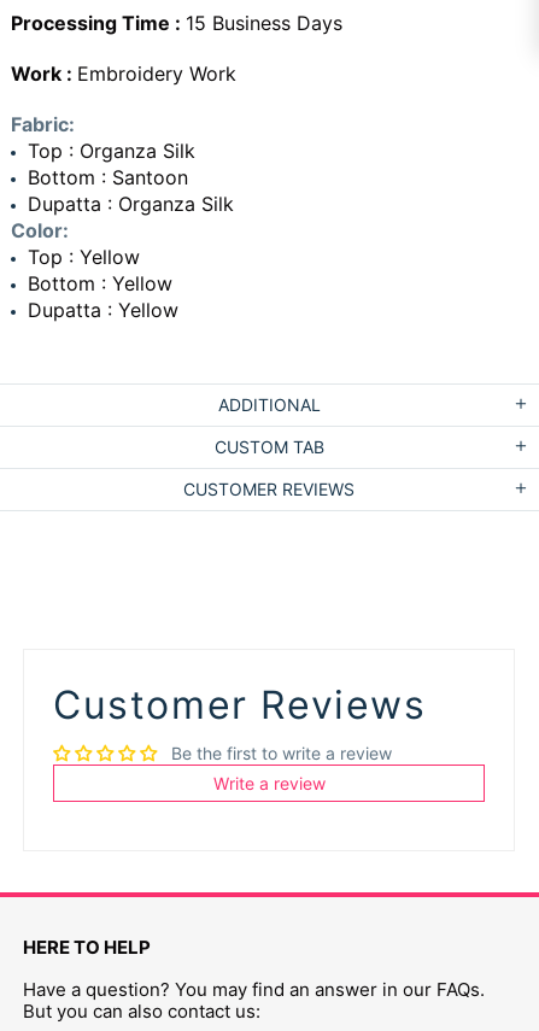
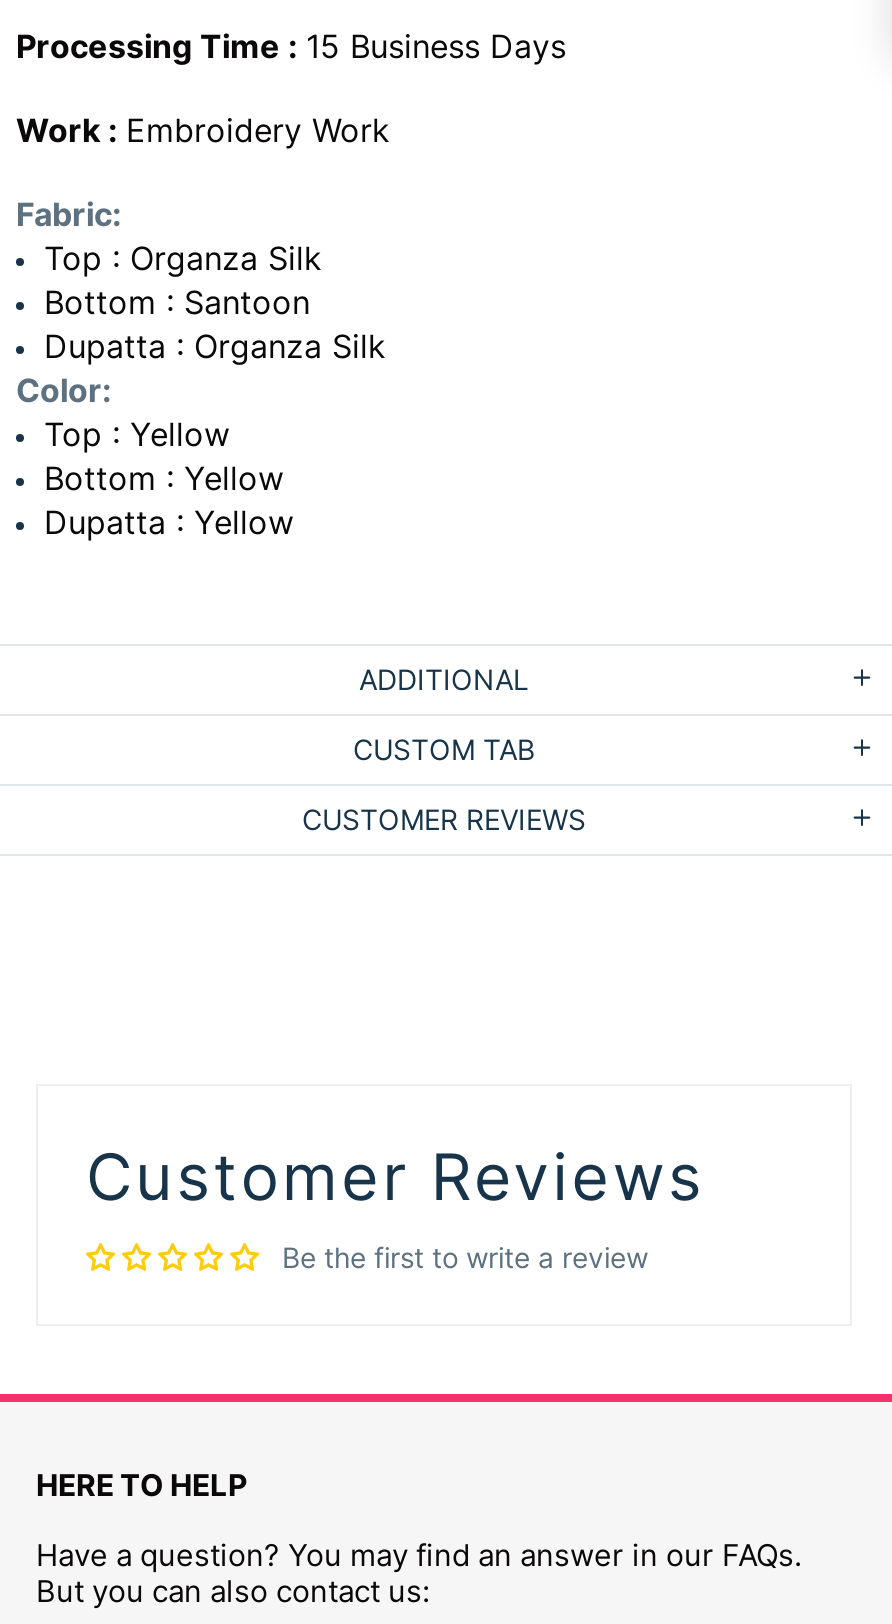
- Write a review
